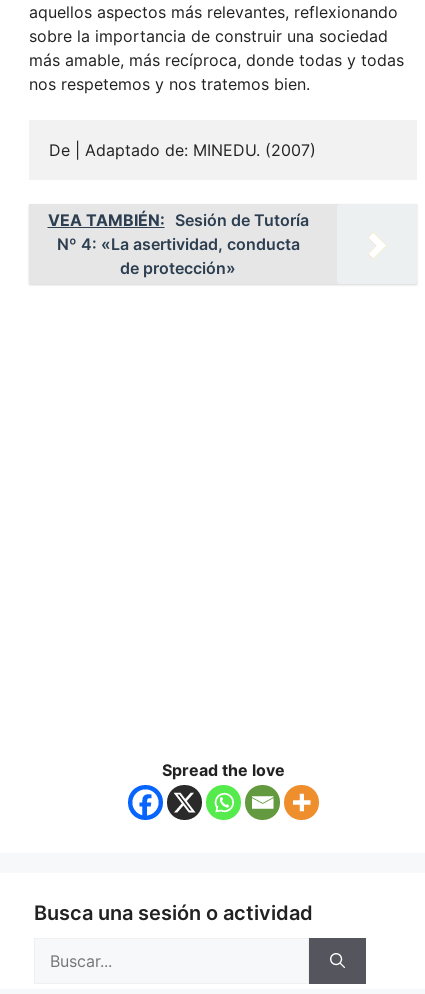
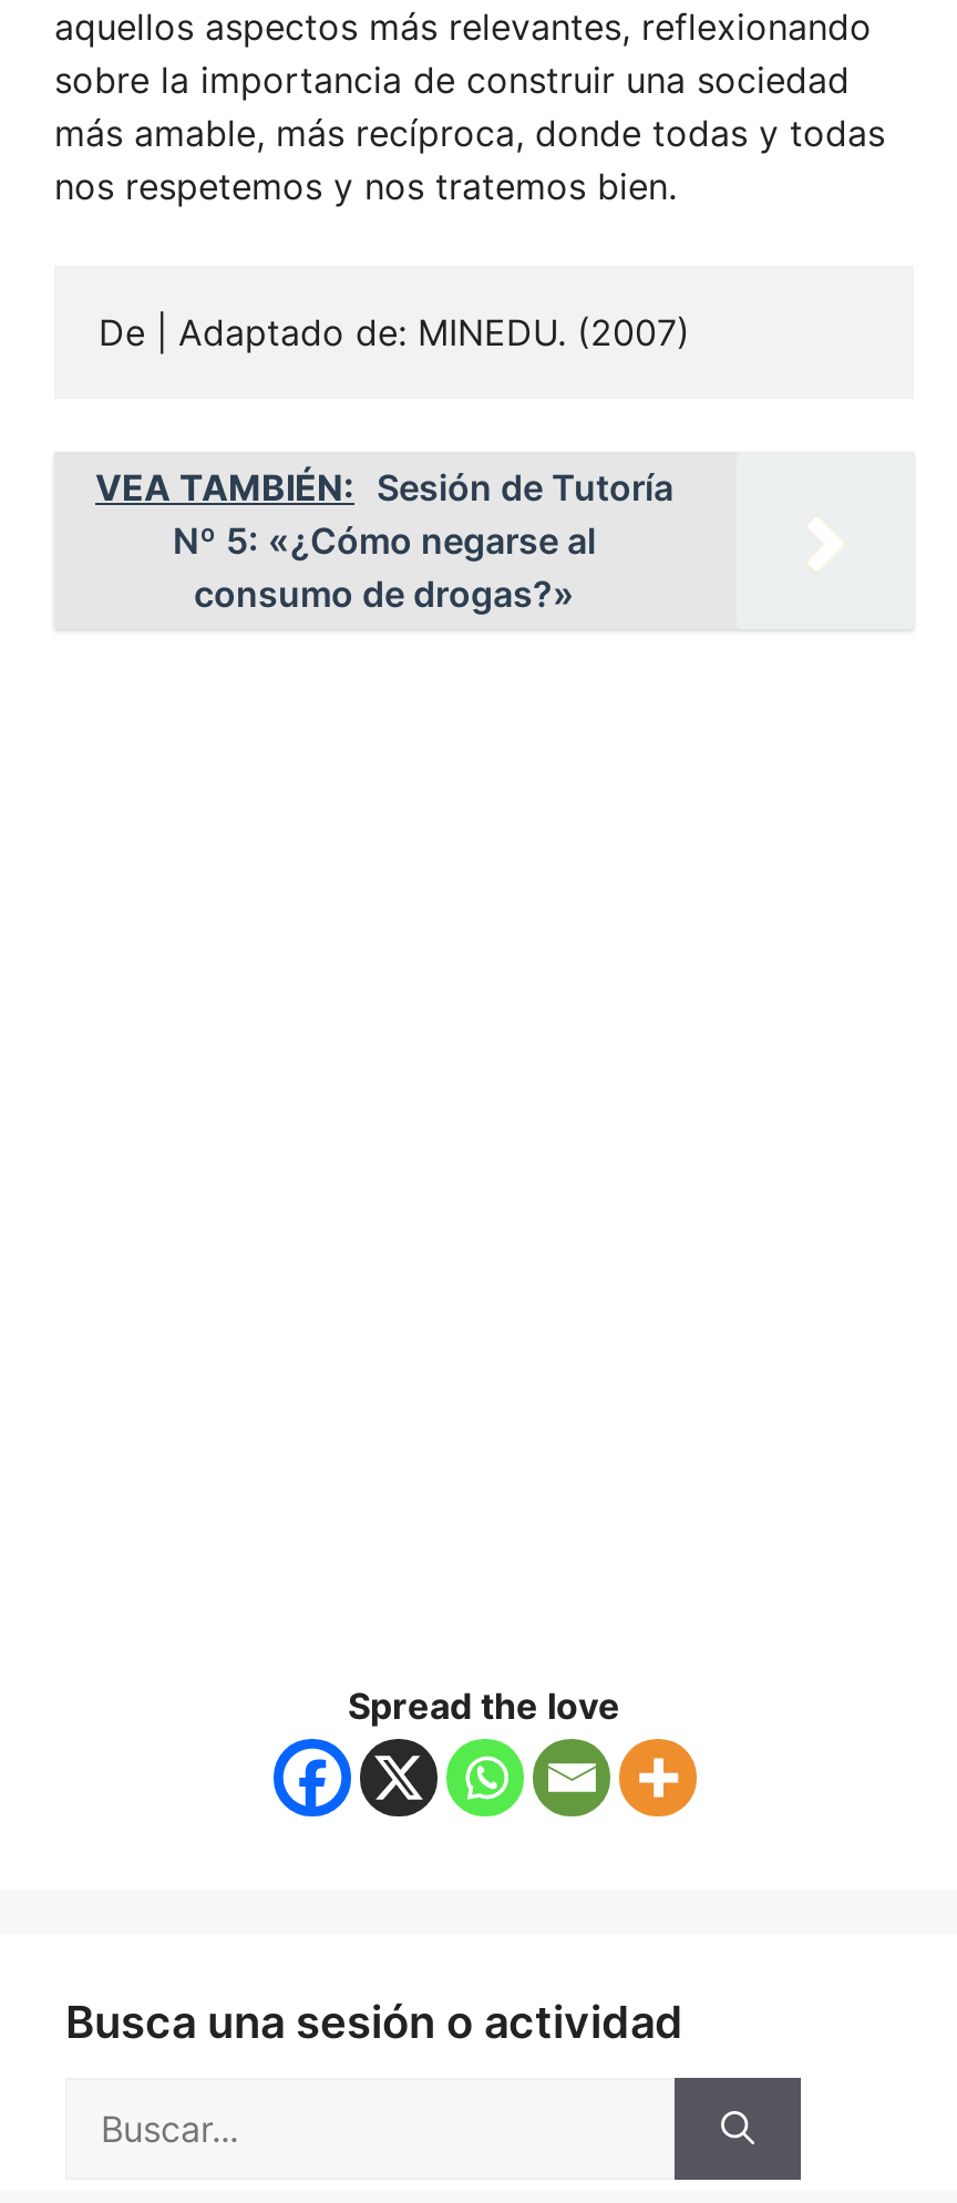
- Nº 4: «La asertividad, conducta
- de protección»
+ Nº 5: «¿Cómo negarse al
+ consumo de drogas?»
